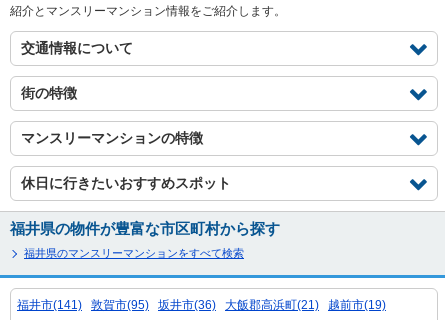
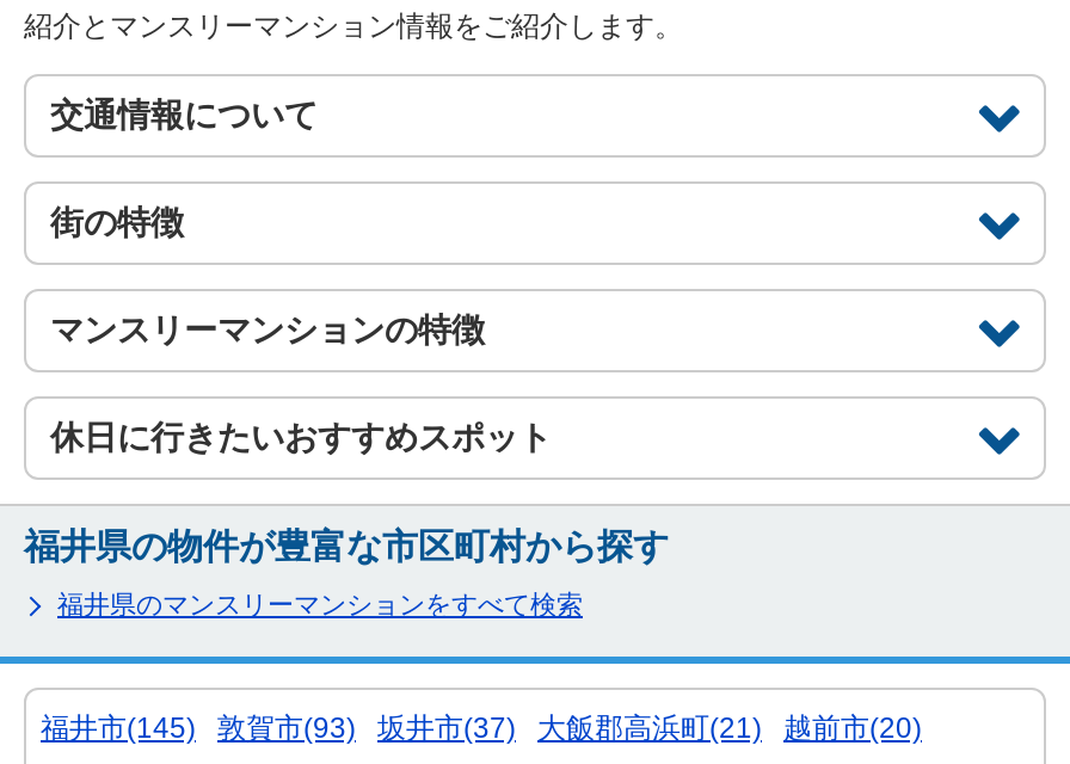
- 福井市(141)
+ 福井市(145)

- 敦賀市(95)
+ 敦賀市(93)

- 坂井市(36)
+ 坂井市(37)

- 越前市(19)
+ 越前市(20)
